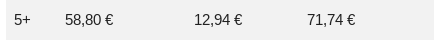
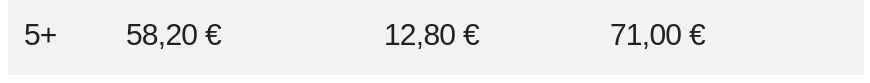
- 58,80 €
+ 58,20 €

- 12,94 €
+ 12,80 €

- 71,74 €
+ 71,00 €
